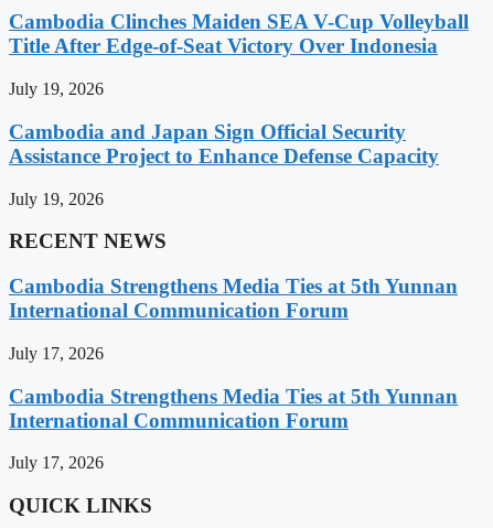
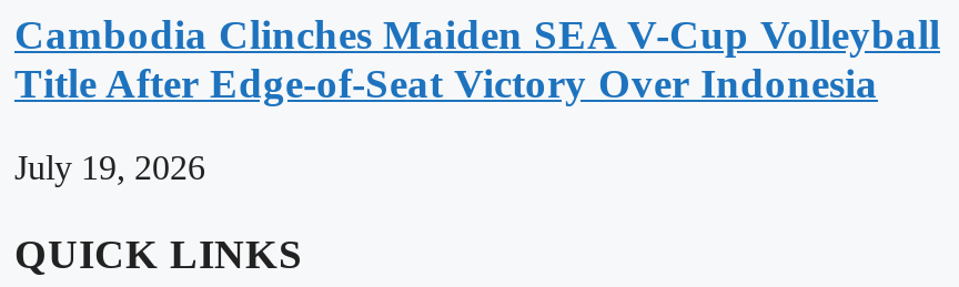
- Cambodia and Japan Sign Official Security
- Assistance Project to Enhance Defense Capacity
- July 19, 2026
- RECENT NEWS
- Cambodia Strengthens Media Ties at 5th Yunnan
- International Communication Forum
- July 17, 2026
- Cambodia Strengthens Media Ties at 5th Yunnan
- International Communication Forum
- July 17, 2026
